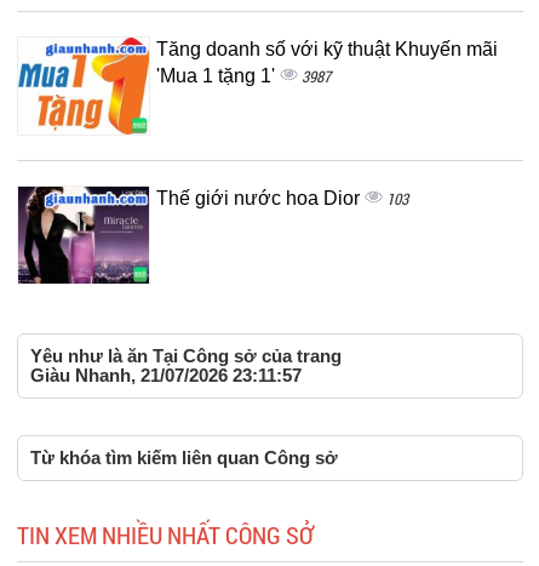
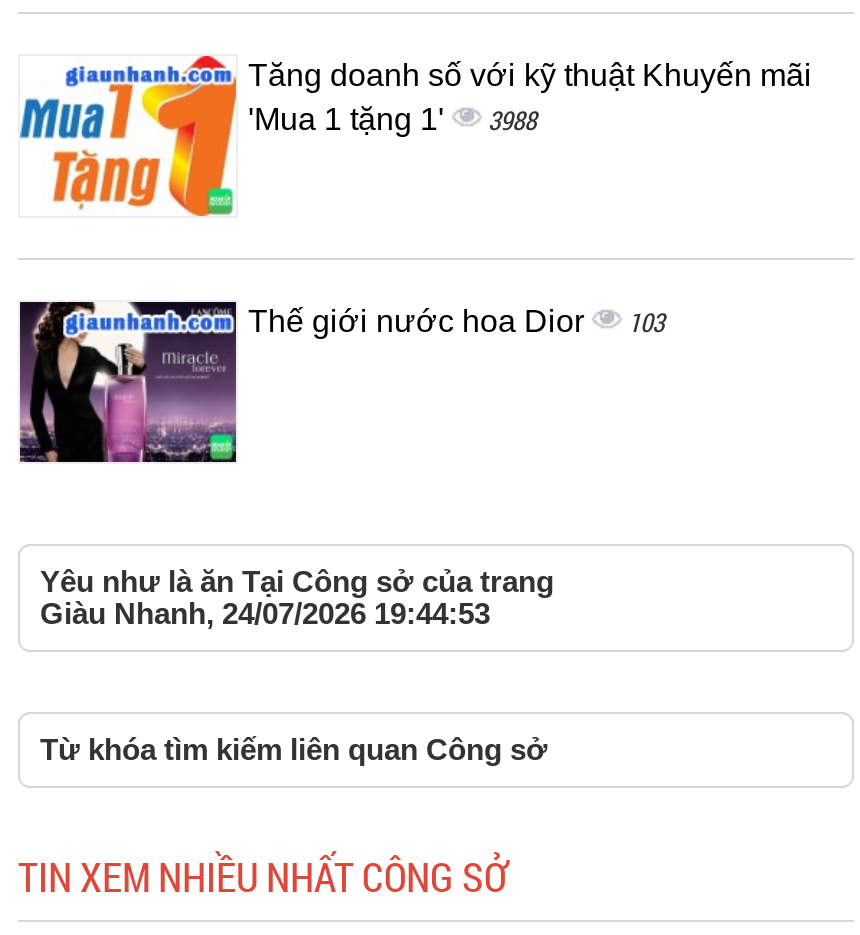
- 'Mua 1 tặng 1' 3987
+ 'Mua 1 tặng 1' 3988

- Giàu Nhanh, 21/07/2026 23:11:57
+ Giàu Nhanh, 24/07/2026 19:44:53
